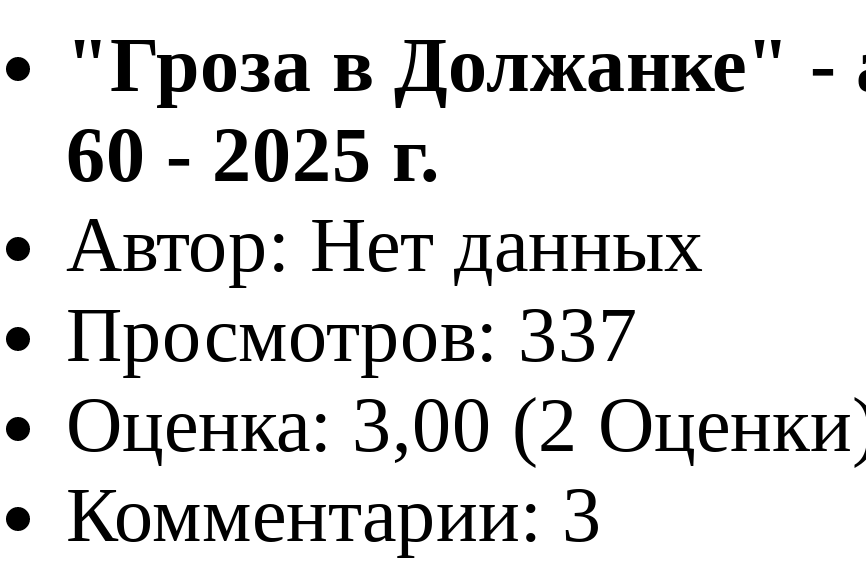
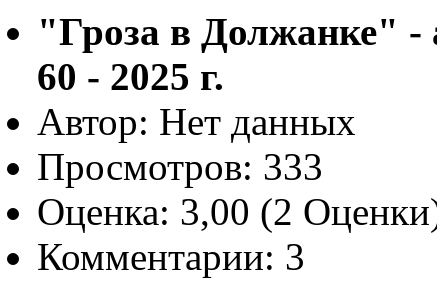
- Просмотров: 337
+ Просмотров: 333
